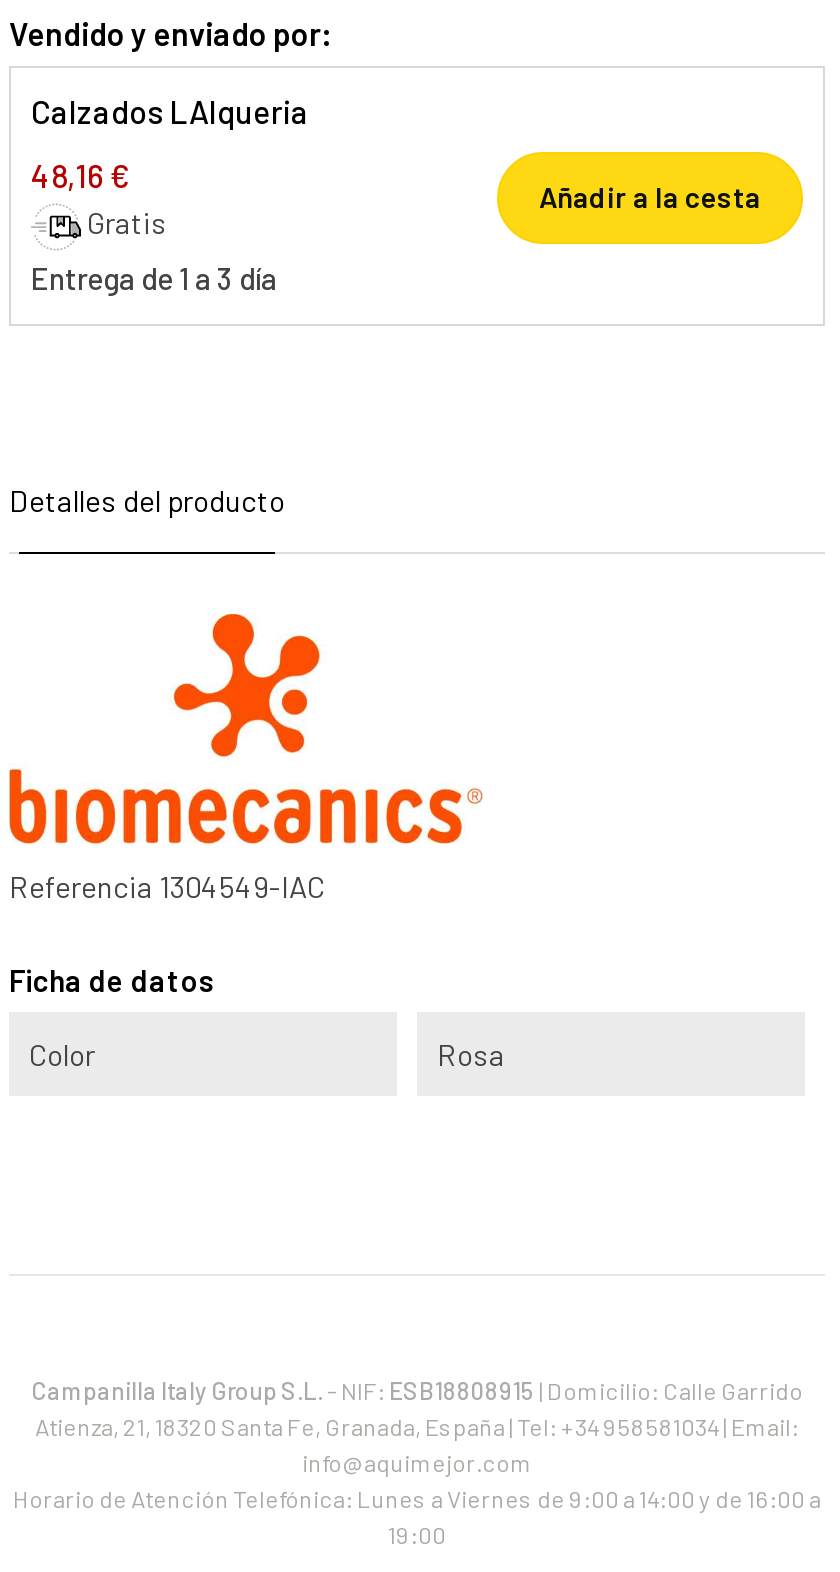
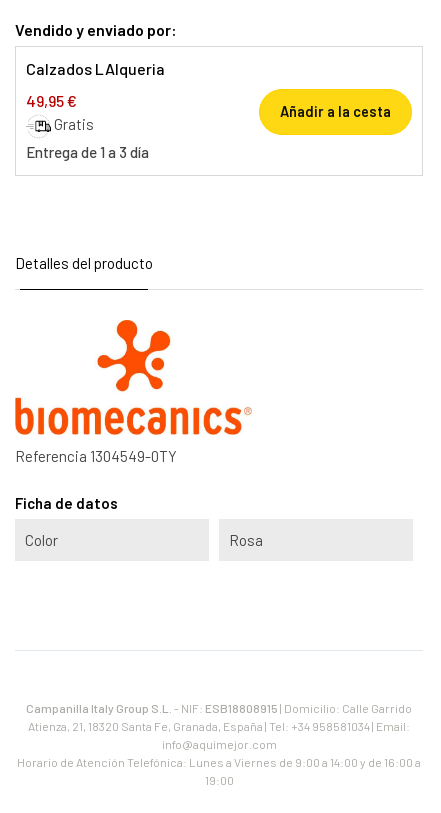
- 48,16 €
+ 49,95 €

- Referencia 1304549-IAC
+ Referencia 1304549-0TY
